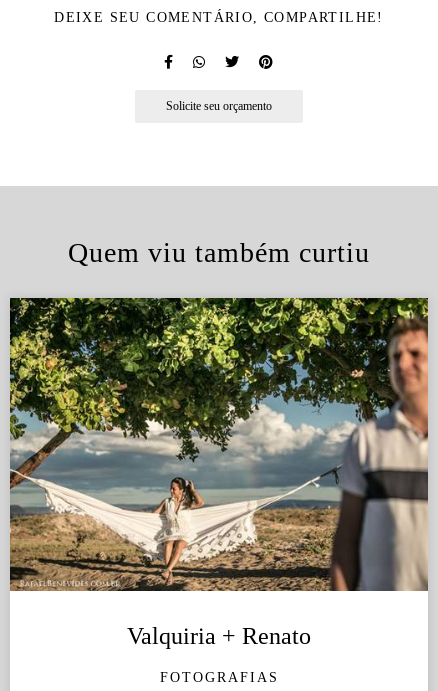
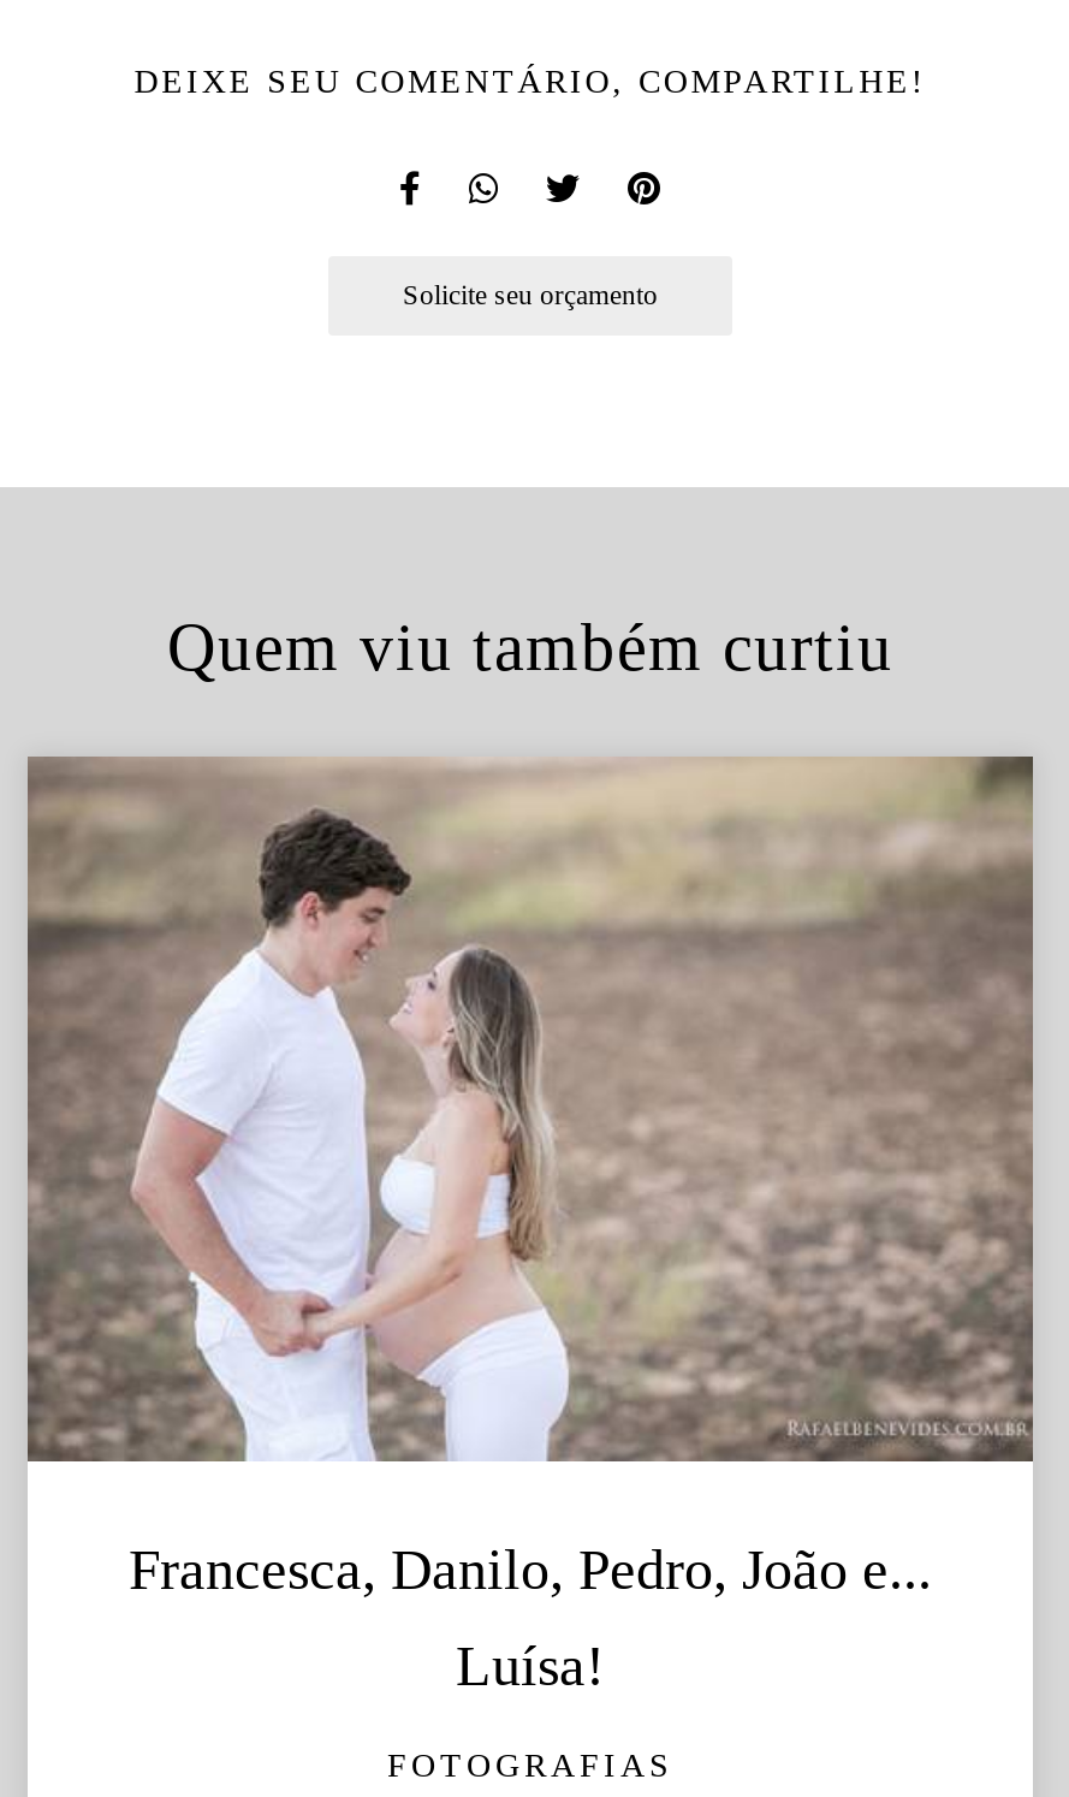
- [image]
- Valquiria + Renato
+ [image]
+ Francesca, Danilo, Pedro, João e...
+ Luísa!
